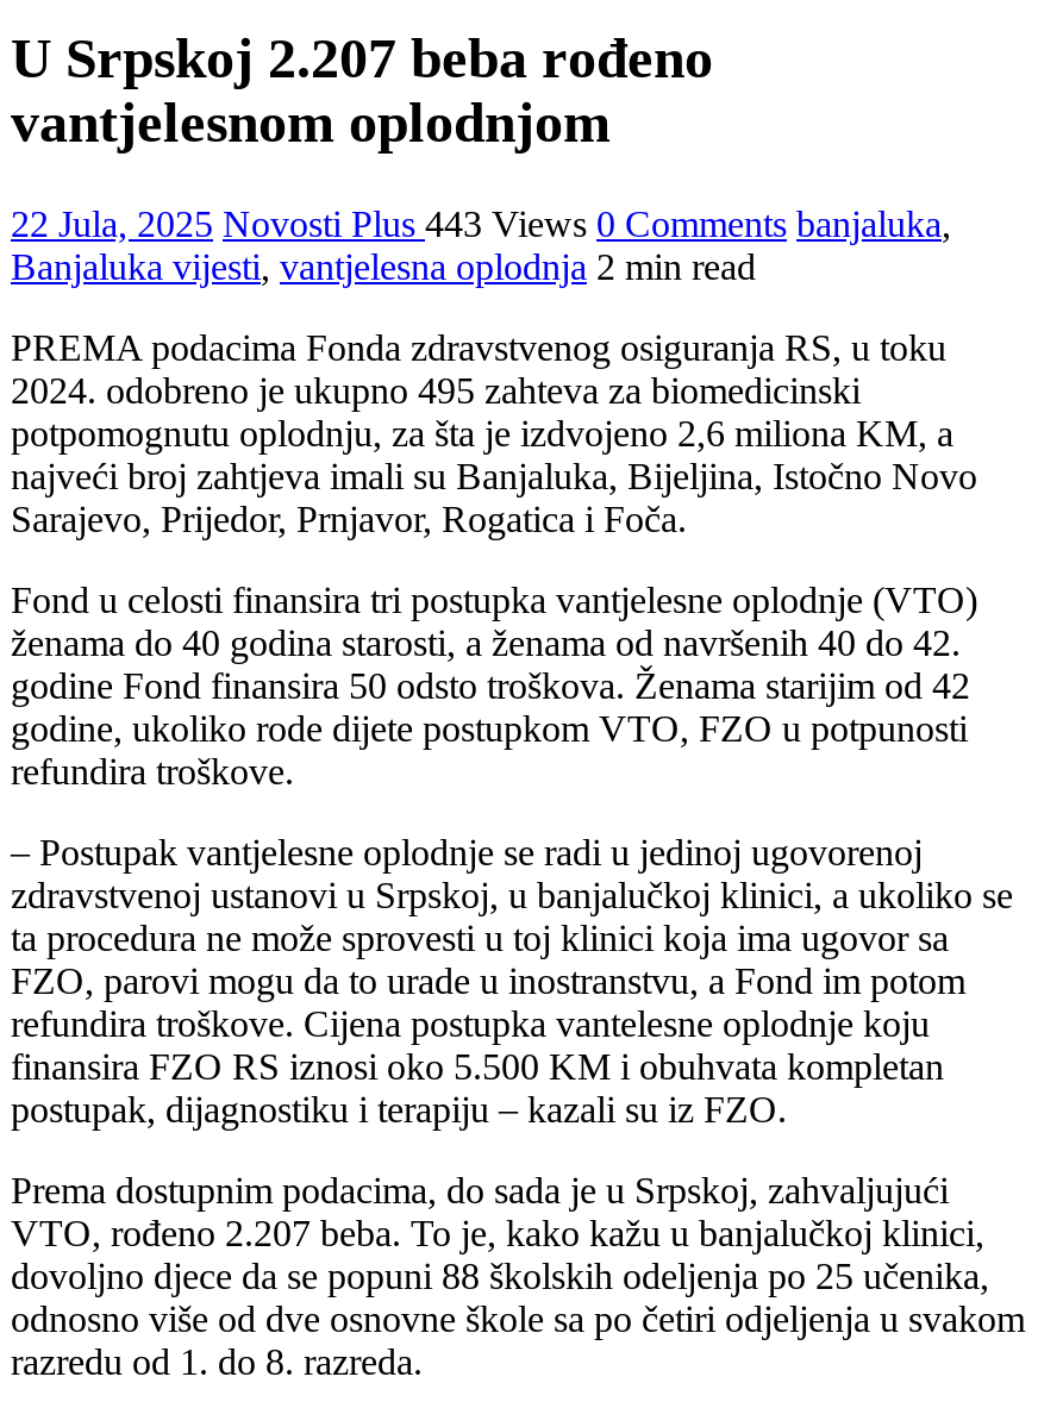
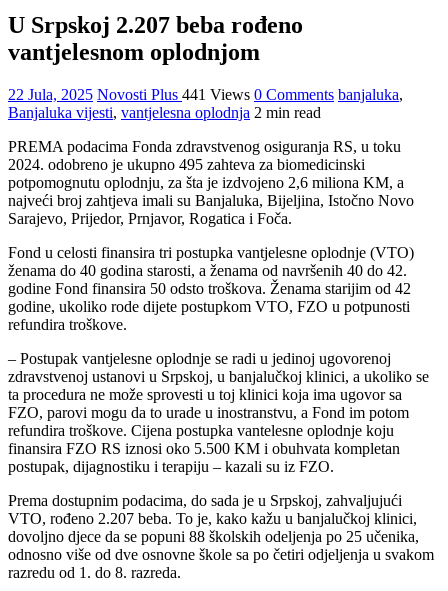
- 22 Jula, 2025 Novosti Plus 443 Views 0 Comments banjaluka,
+ 22 Jula, 2025 Novosti Plus 441 Views 0 Comments banjaluka,
